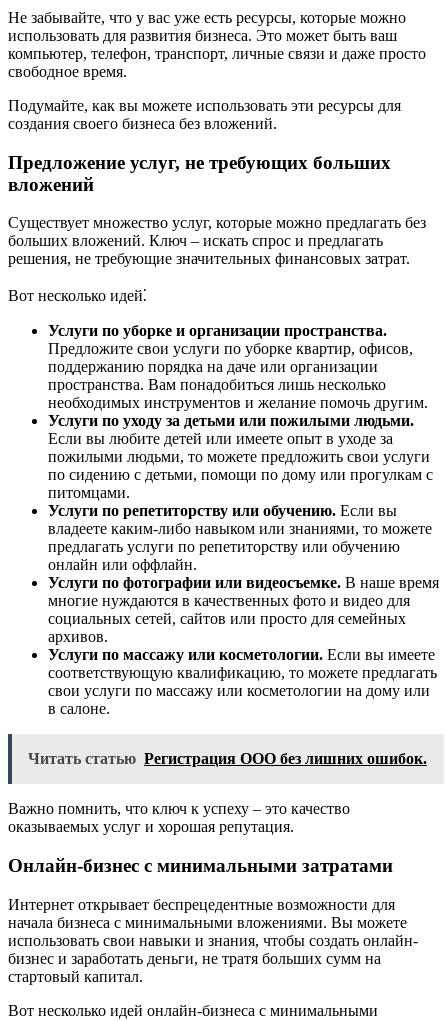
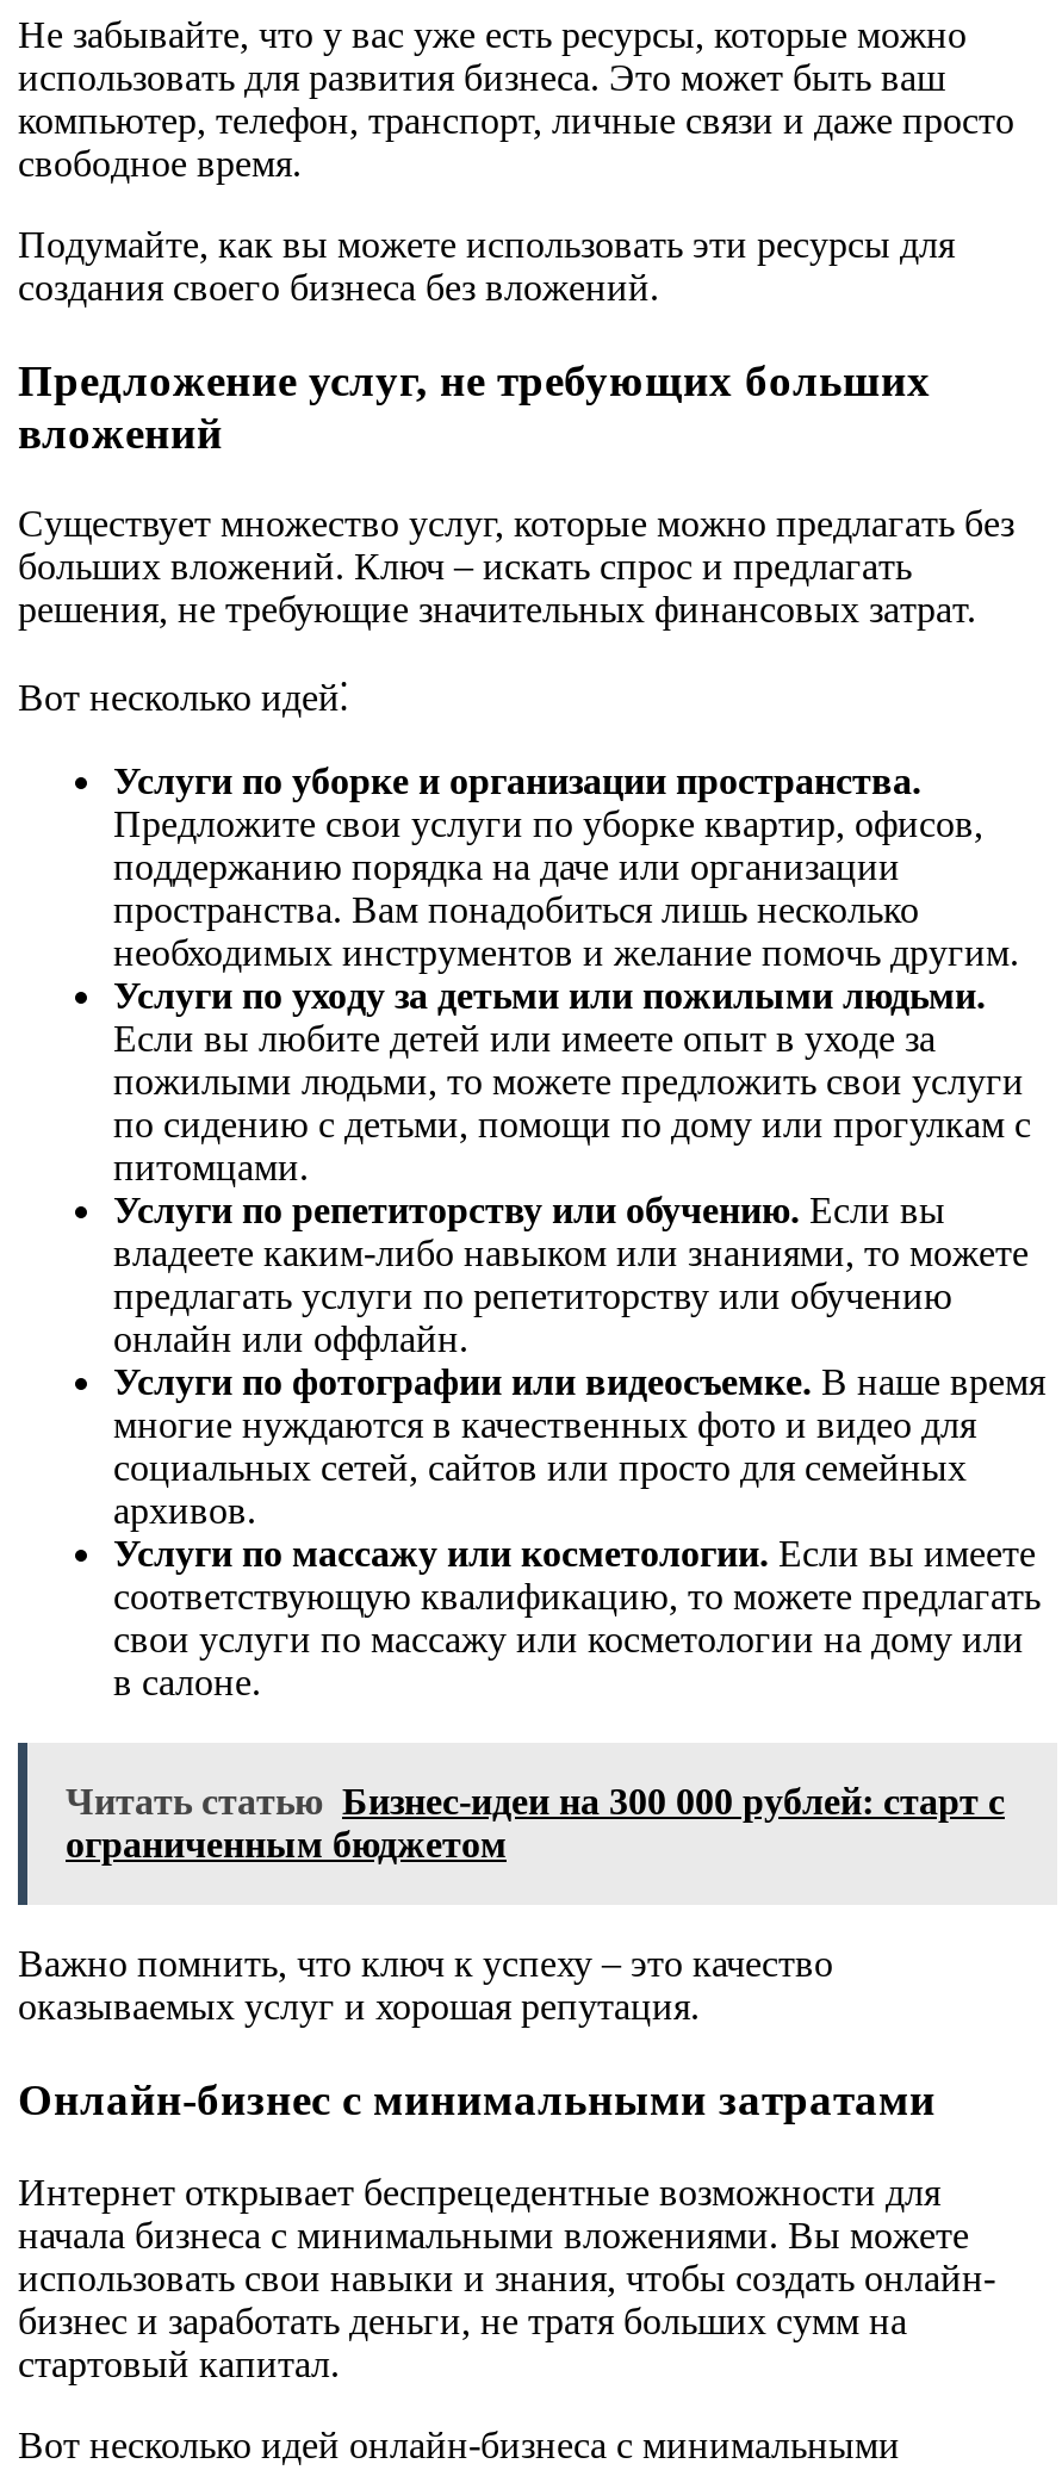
- Читать статью Регистрация ООО без лишних ошибок.
+ Читать статью Бизнес-идеи на 300 000 рублей: старт с
+ ограниченным бюджетом
